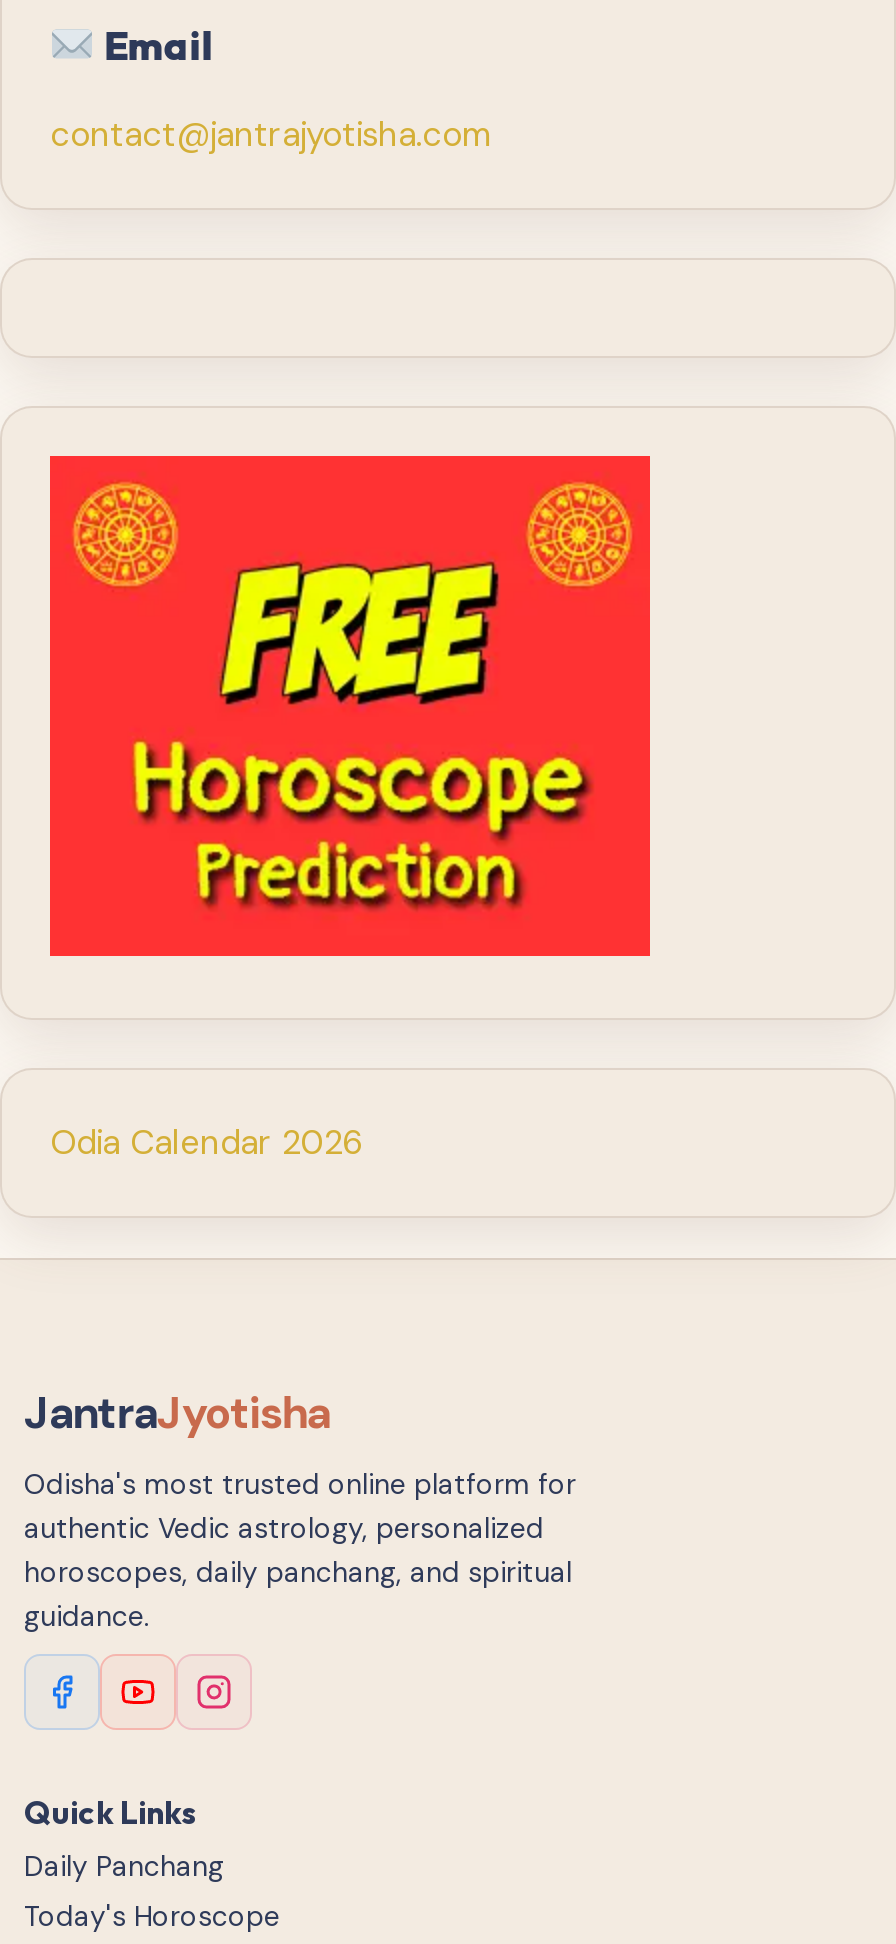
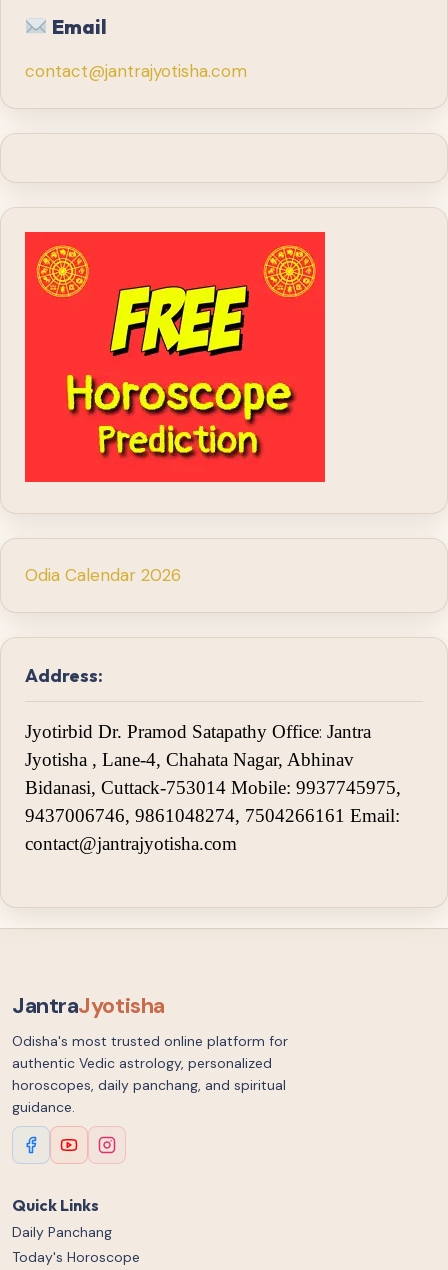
+ Address:
+ Jyotirbid Dr. Pramod Satapathy Office: Jantra
+ Jyotisha , Lane-4, Chahata Nagar, Abhinav
+ Bidanasi, Cuttack-753014 Mobile: 9937745975,
+ 9437006746, 9861048274, 7504266161 Email:
+ contact@jantrajyotisha.com
